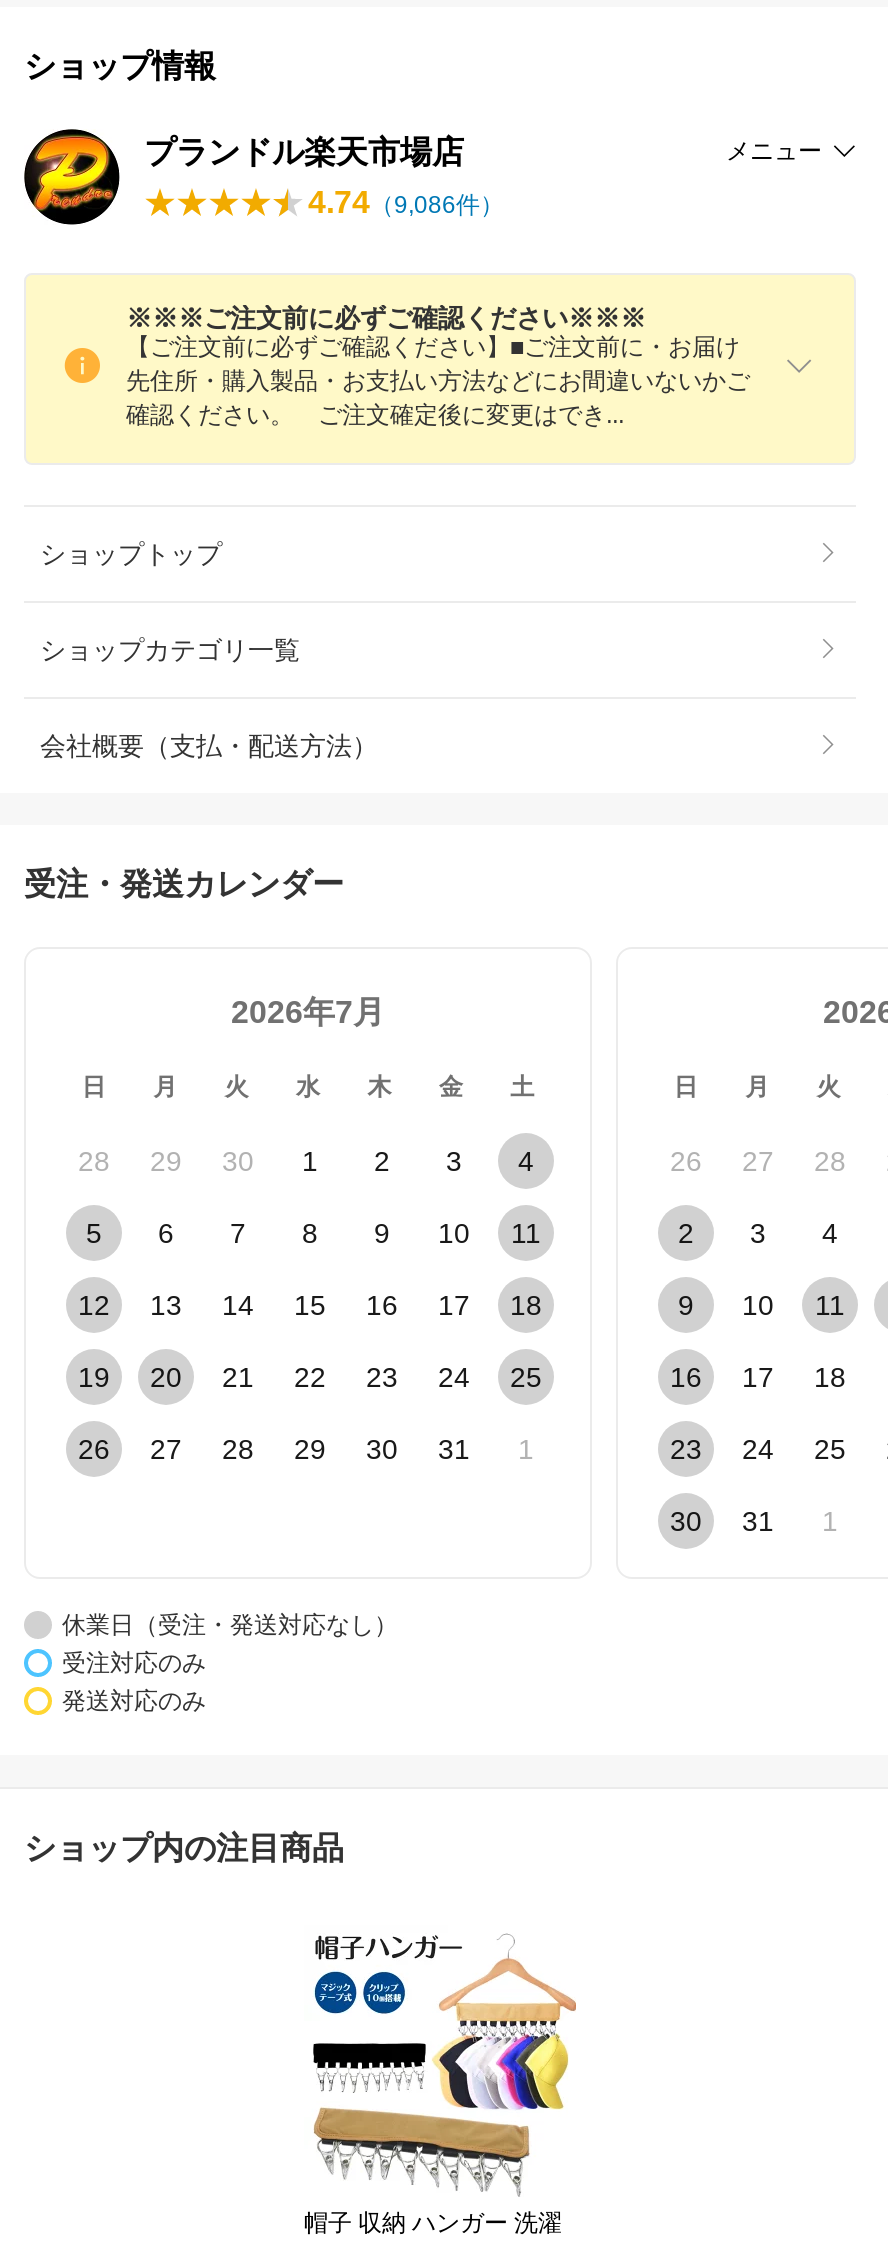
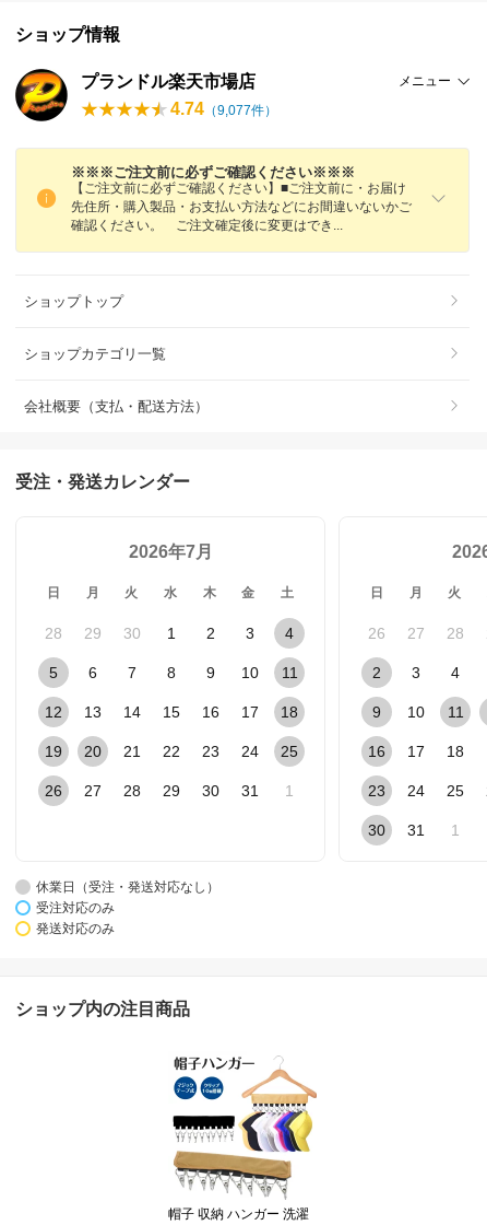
- 4.74（9,086件）
+ 4.74（9,077件）
